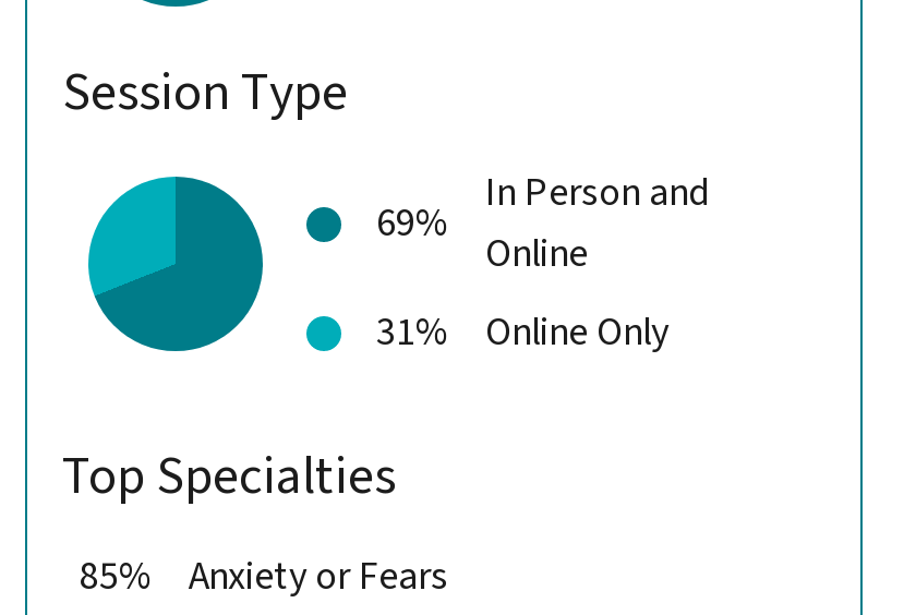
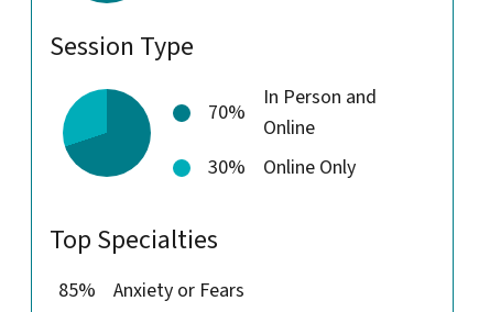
- 69%
+ 70%

- 31% Online Only
+ 30% Online Only
